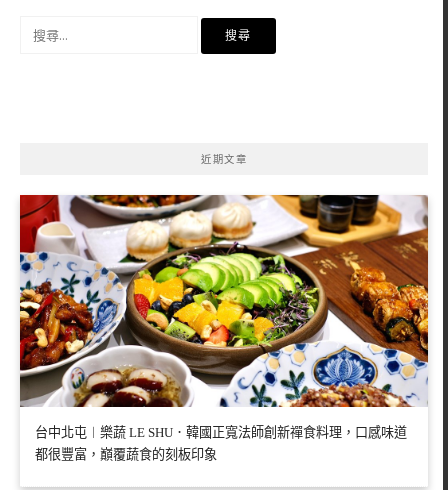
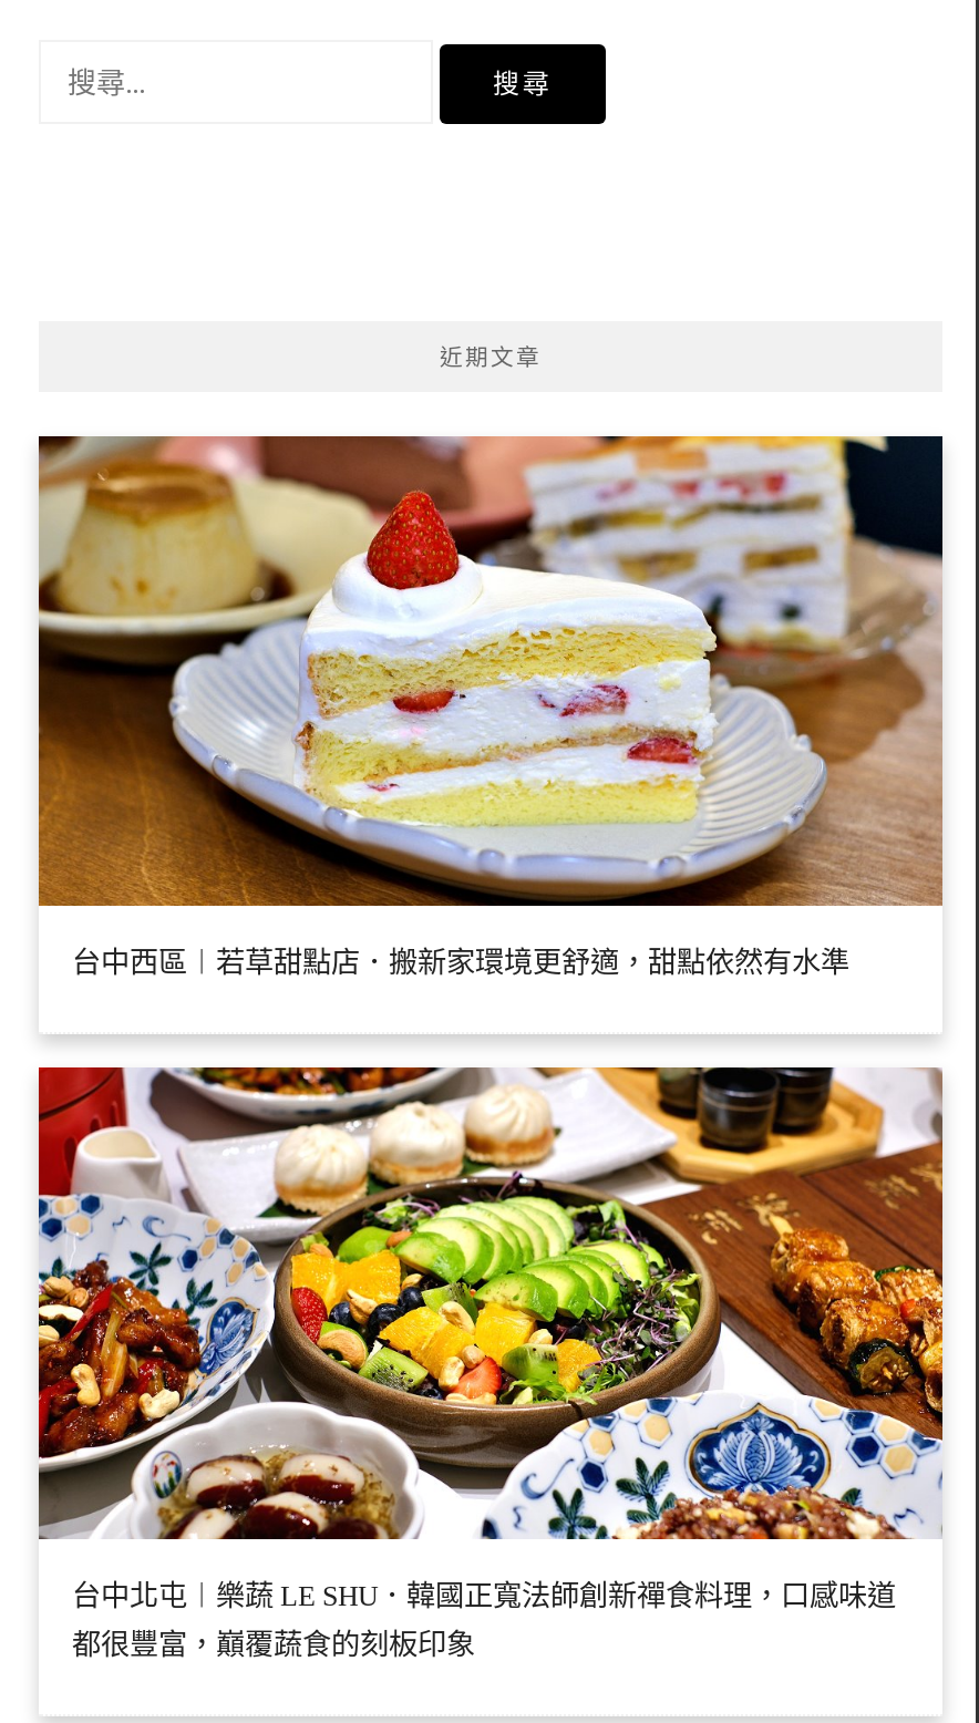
+ [image]
+ 台中西區︱若草甜點店．搬新家環境更舒適，甜點依然有水準
